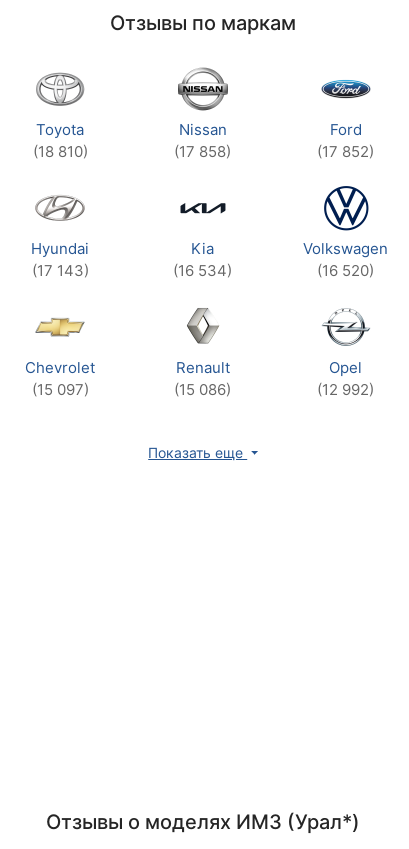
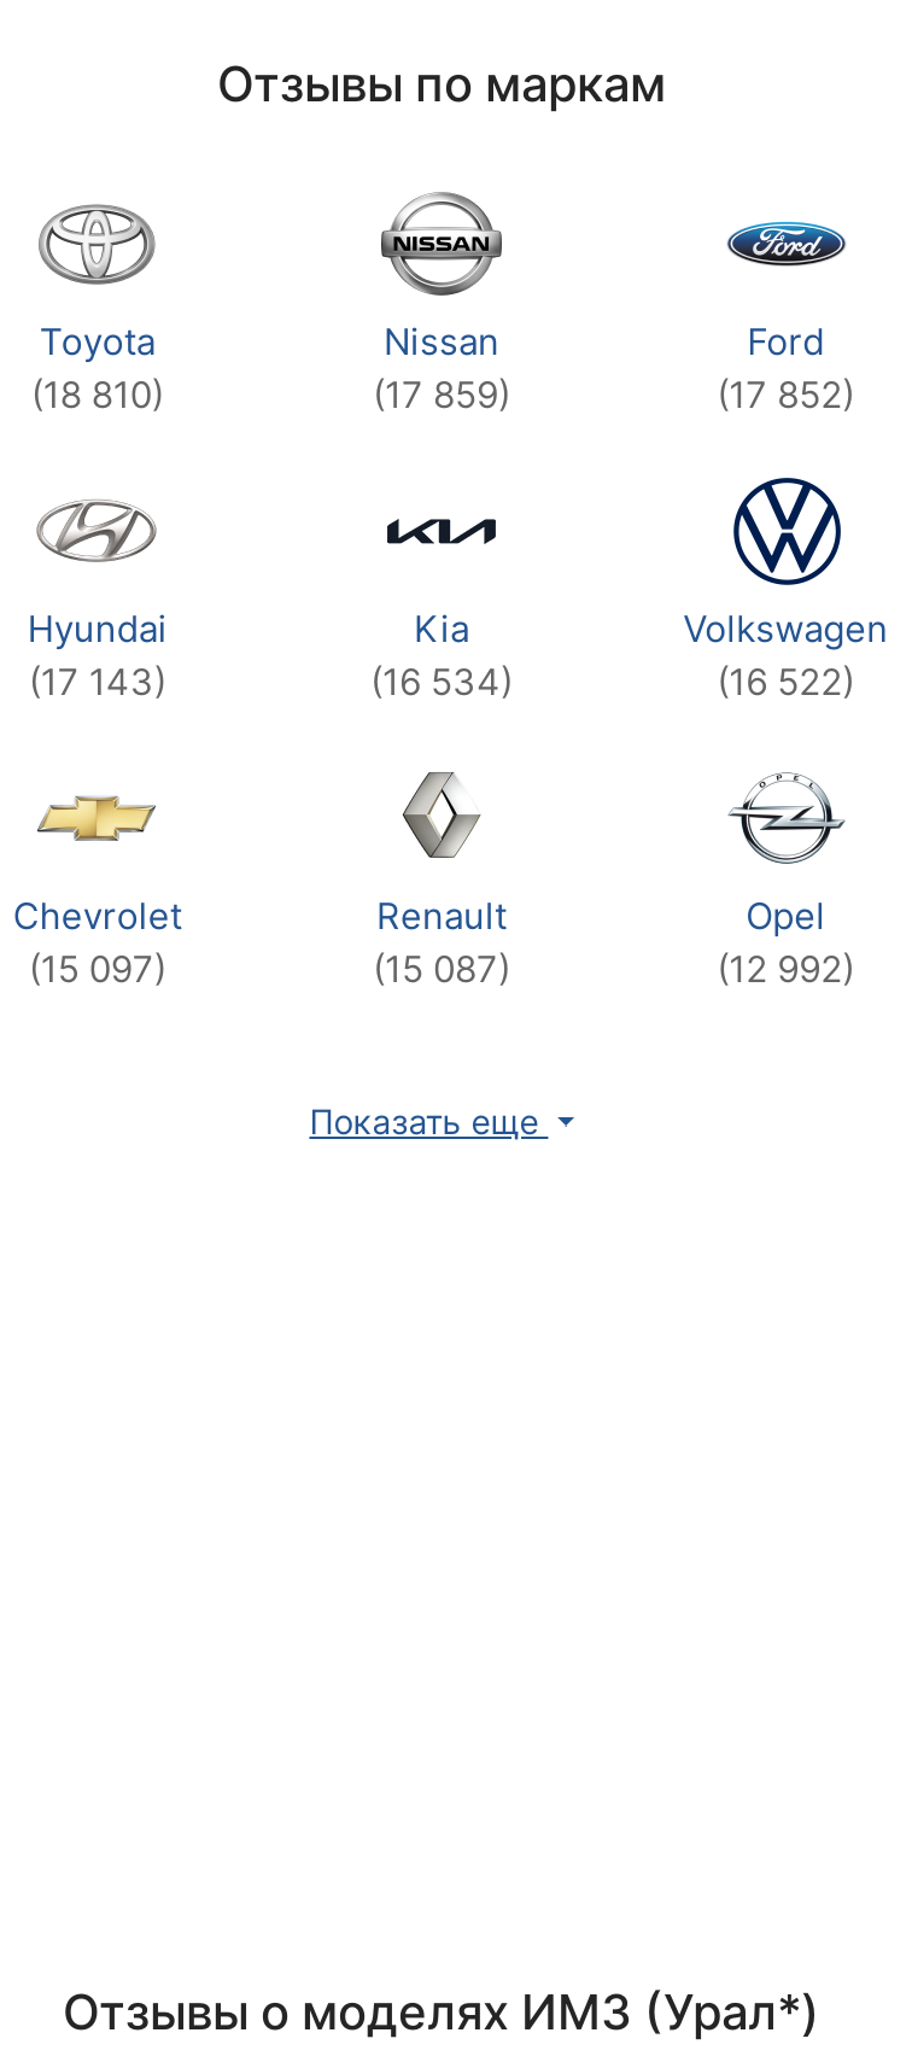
- (17 858)
+ (17 859)

- (16 520)
+ (16 522)

- (15 086)
+ (15 087)
